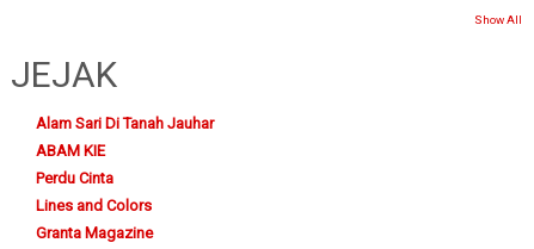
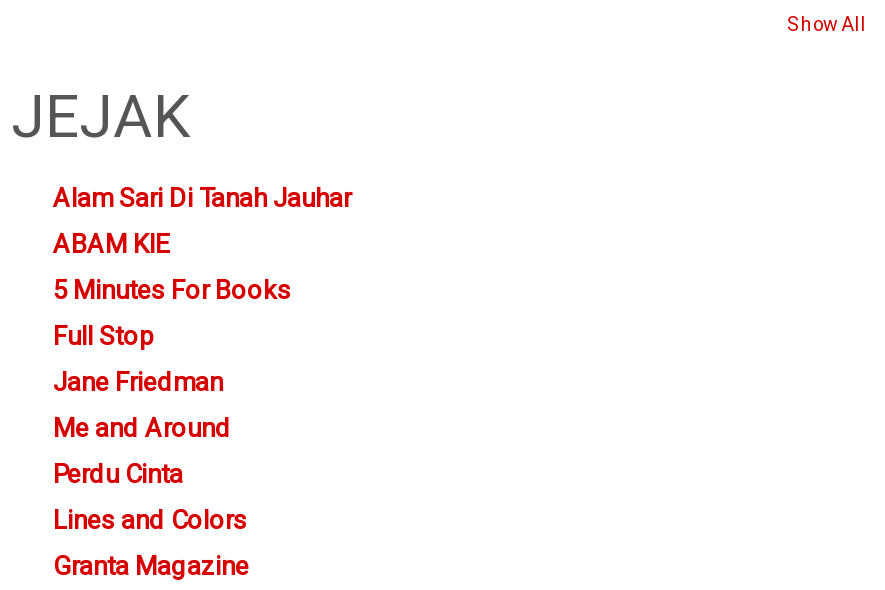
+ 5 Minutes For Books
+ Full Stop
+ Jane Friedman
+ Me and Around
